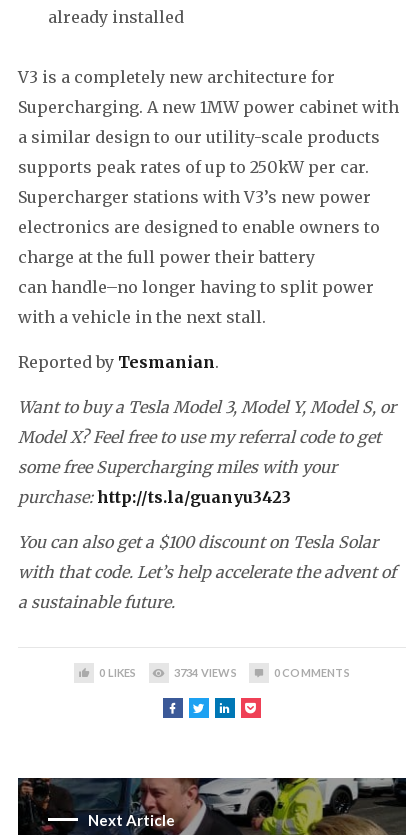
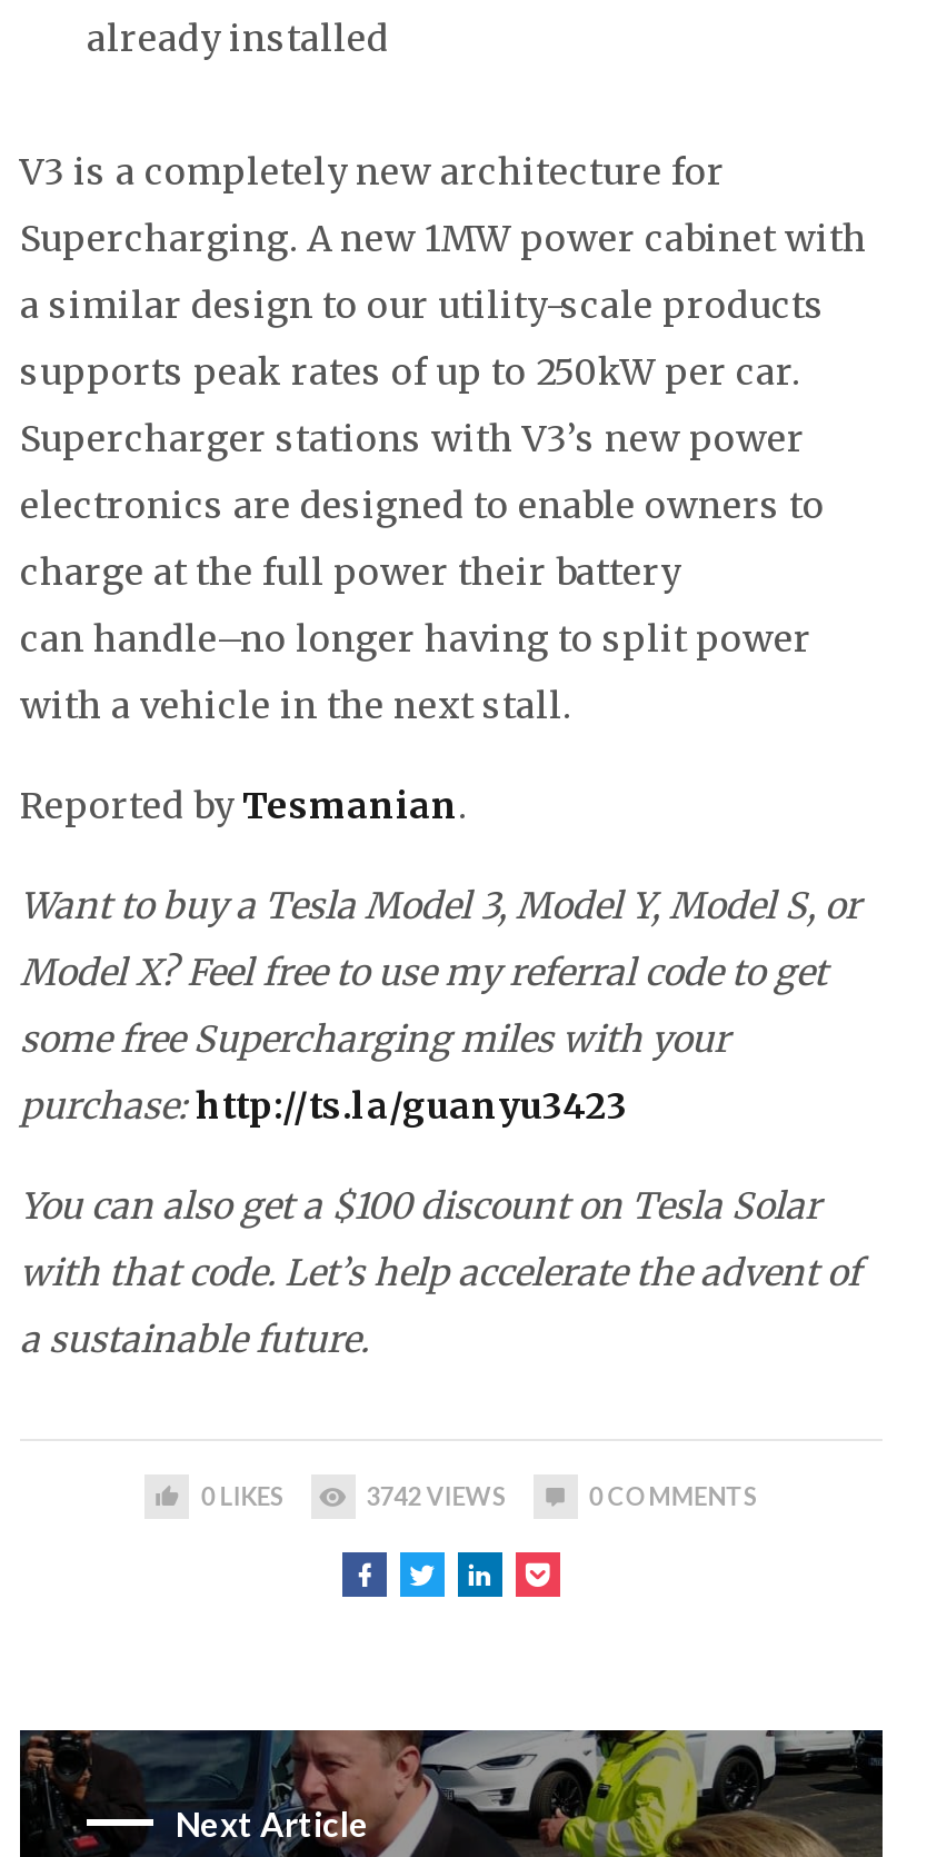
- 3734 VIEWS
+ 3742 VIEWS
